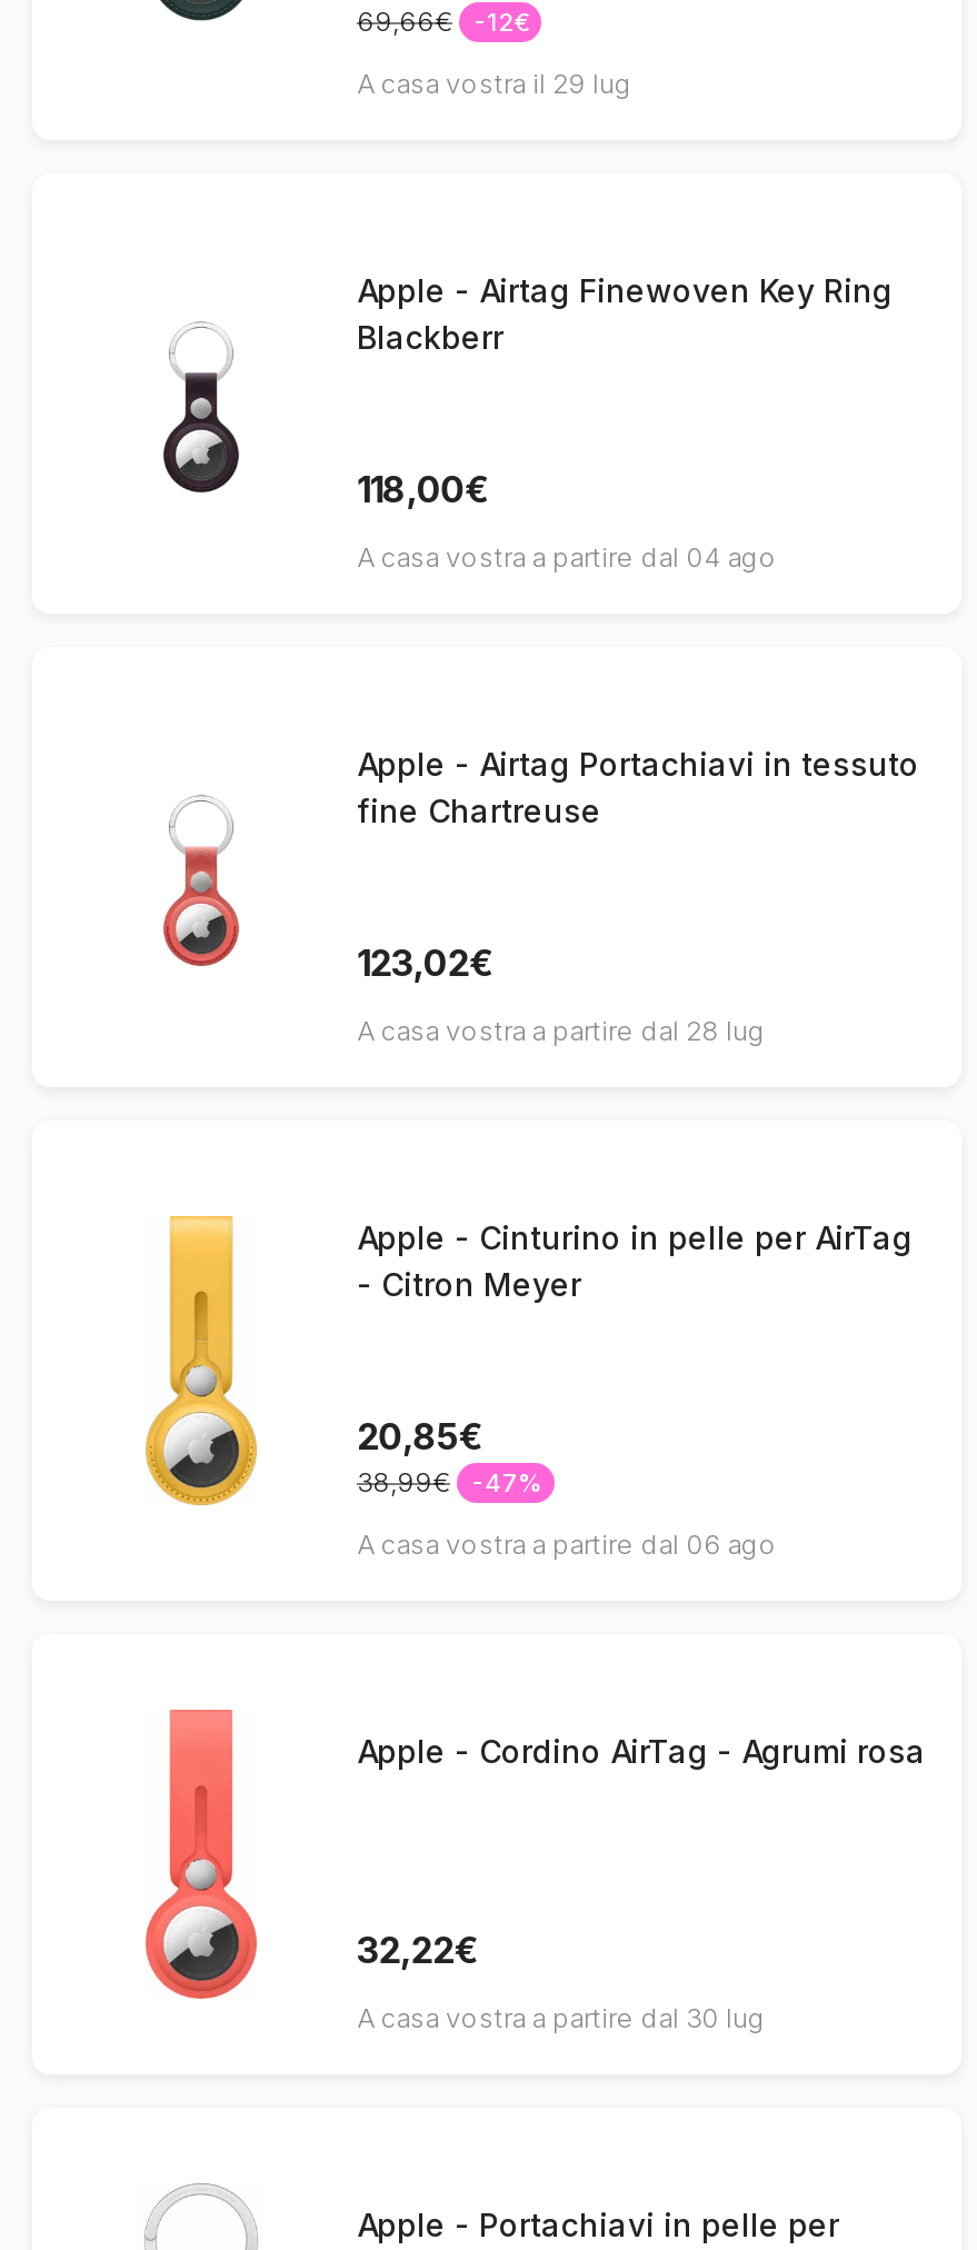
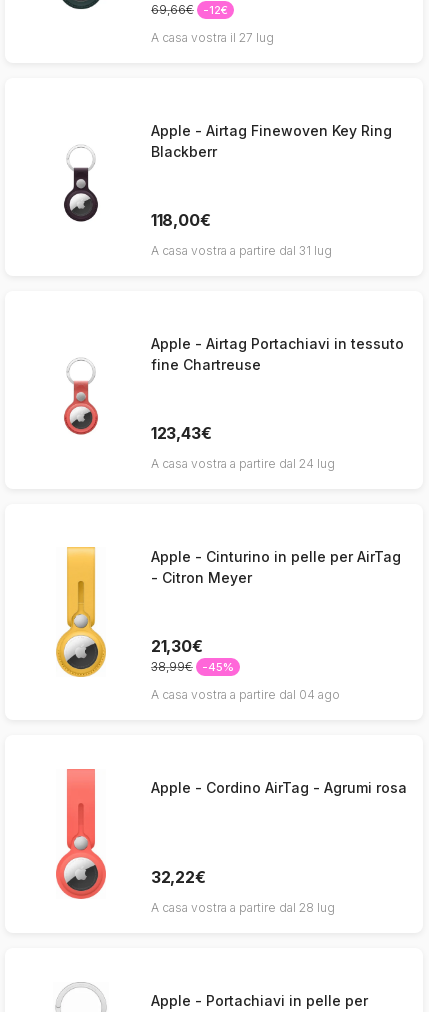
- A casa vostra il 29 lug
+ A casa vostra il 27 lug

+ A casa vostra a partire dal 31 lug

moved down: A casa vostra a partire dal 04 ago

+ A casa vostra a partire dal 24 lug

- 123,02€
+ 123,43€

moved down: A casa vostra a partire dal 28 lug

- 20,85€
+ 21,30€

- 38,99€ -47%
+ 38,99€ -45%

- A casa vostra a partire dal 06 ago

- A casa vostra a partire dal 30 lug
